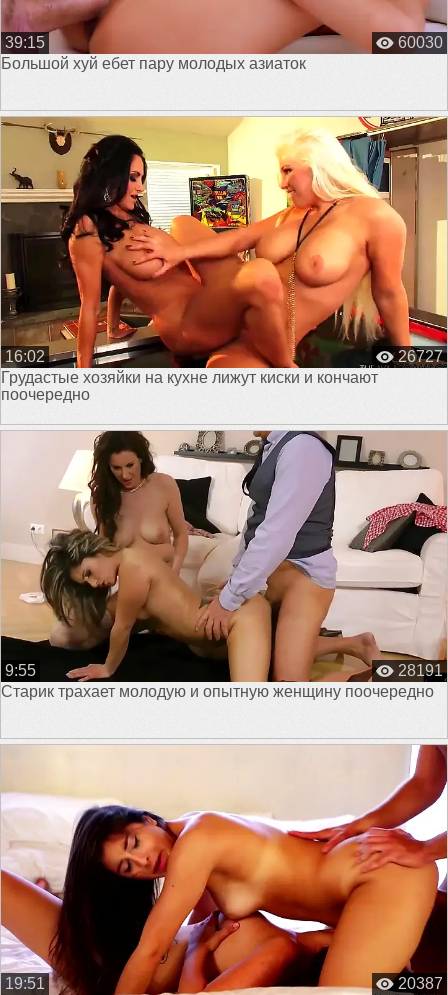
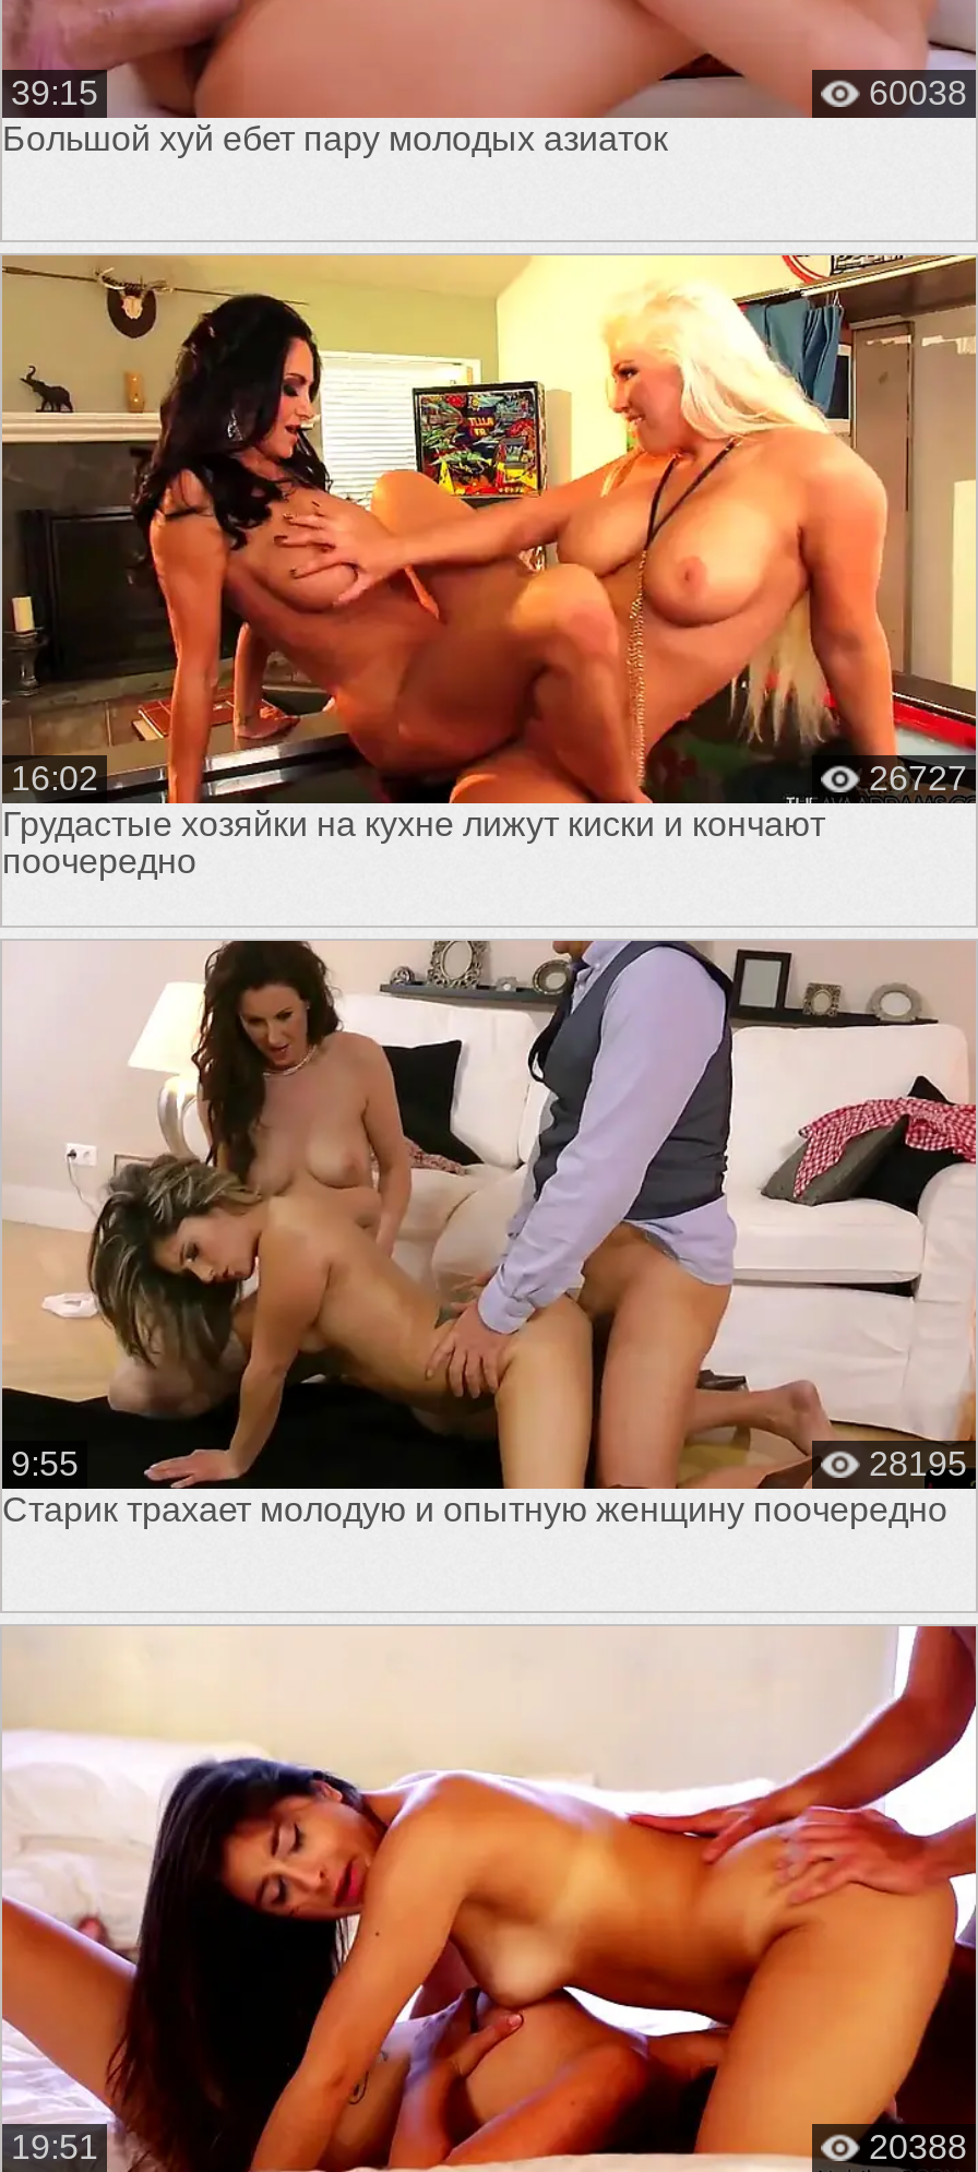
- 60030
+ 60038

- 28191
+ 28195

- 20387
+ 20388
